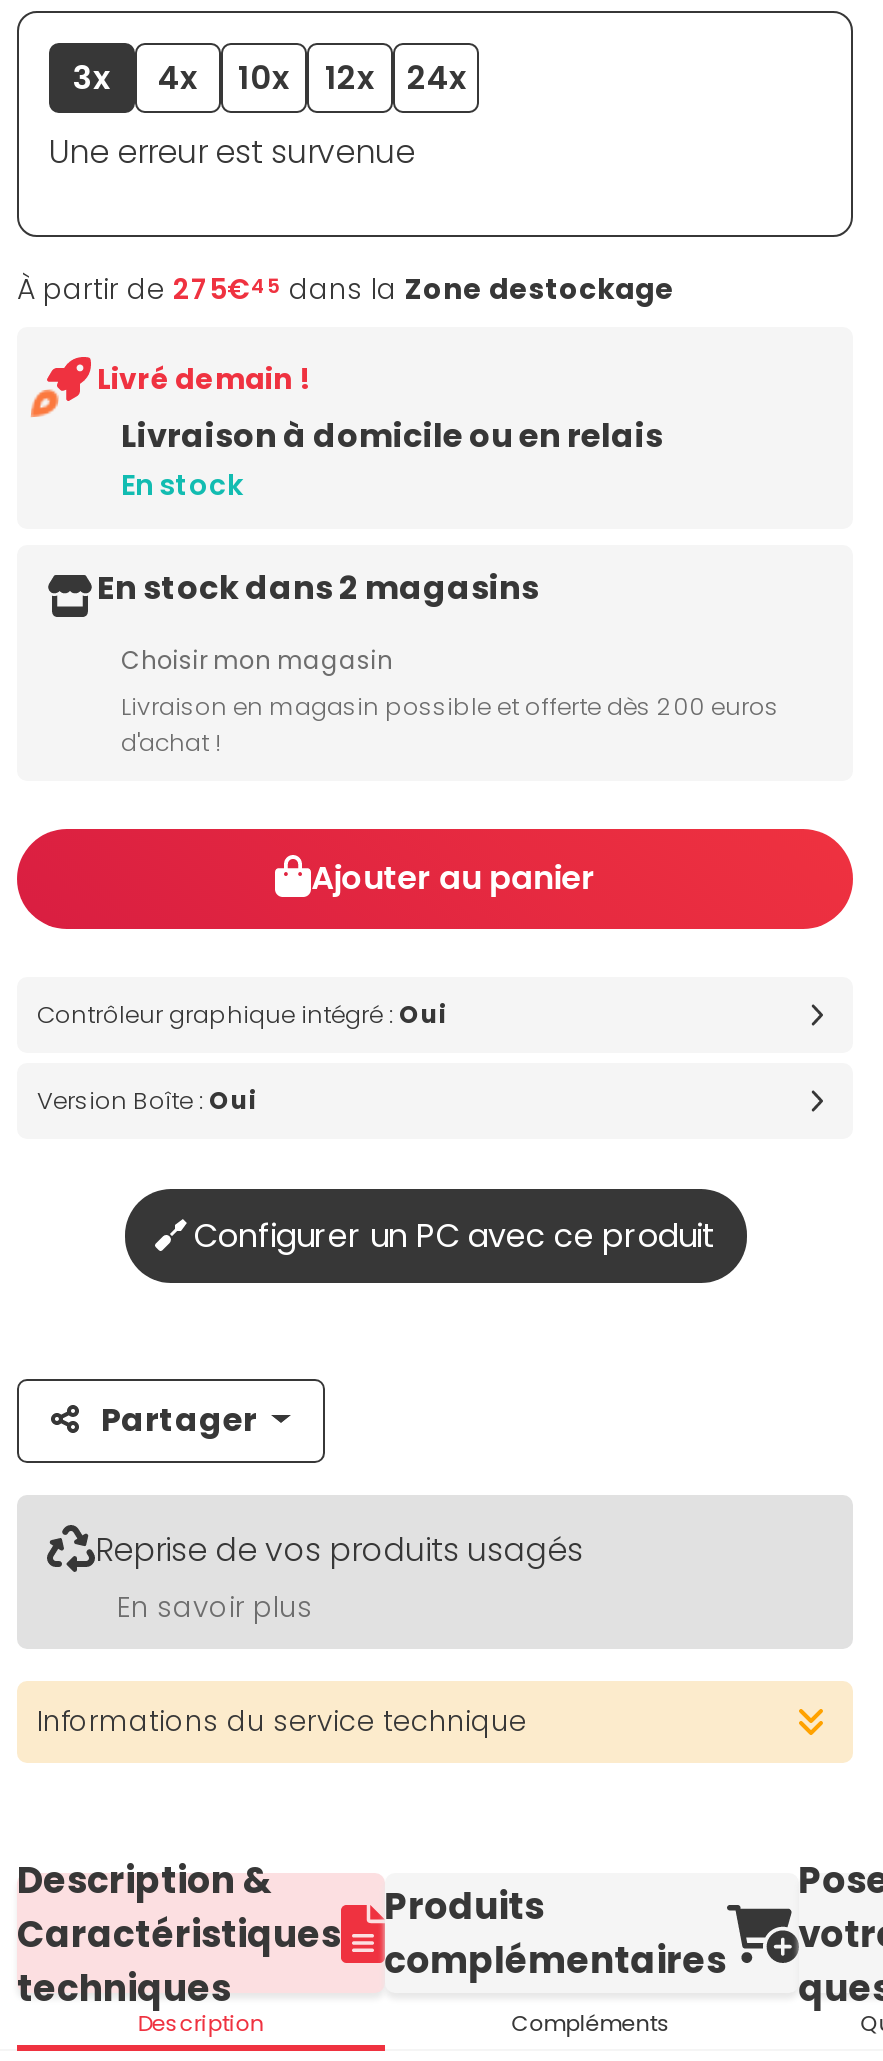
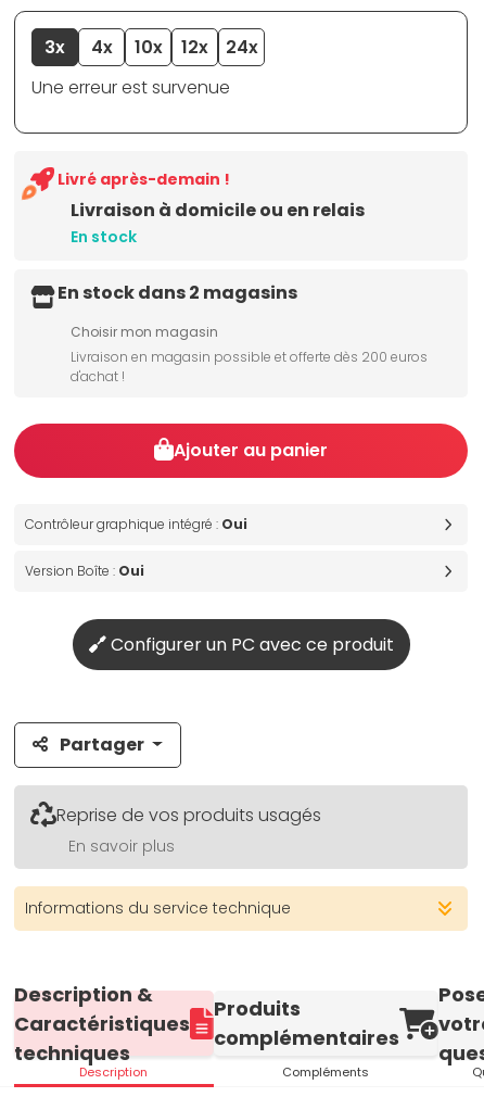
- À partir de 275€45 dans la Zone destockage

- Livré demain !
+ Livré après-demain !
